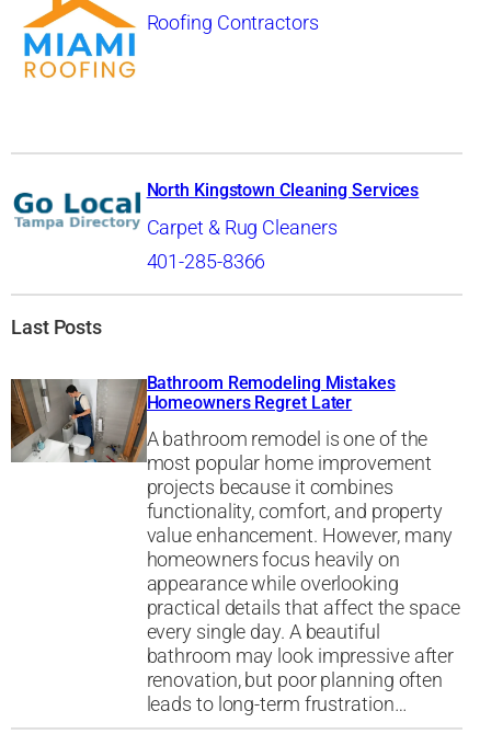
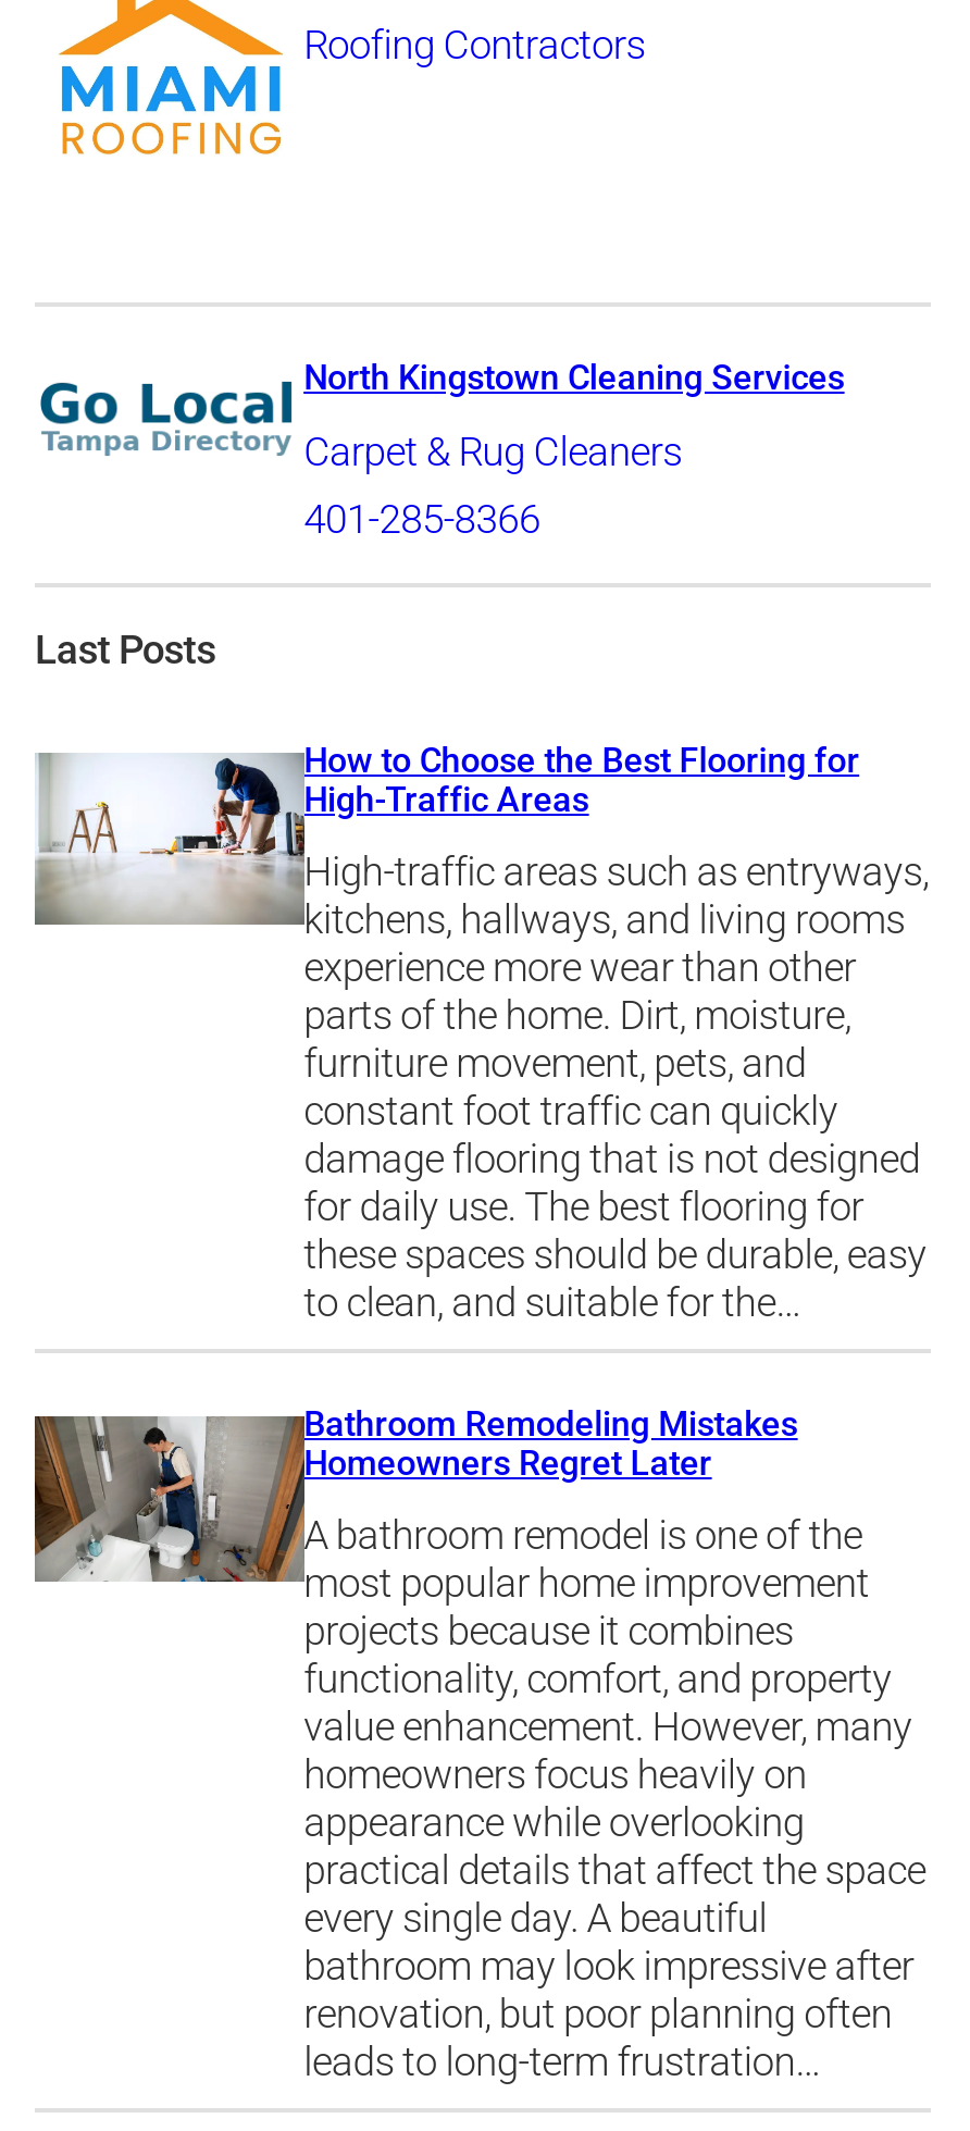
+ [image]
+ How to Choose the Best Flooring for
+ High-Traffic Areas
+ High-traffic areas such as entryways,
+ kitchens, hallways, and living rooms
+ experience more wear than other
+ parts of the home. Dirt, moisture,
+ furniture movement, pets, and
+ constant foot traffic can quickly
+ damage flooring that is not designed
+ for daily use. The best flooring for
+ these spaces should be durable, easy
+ to clean, and suitable for the…
